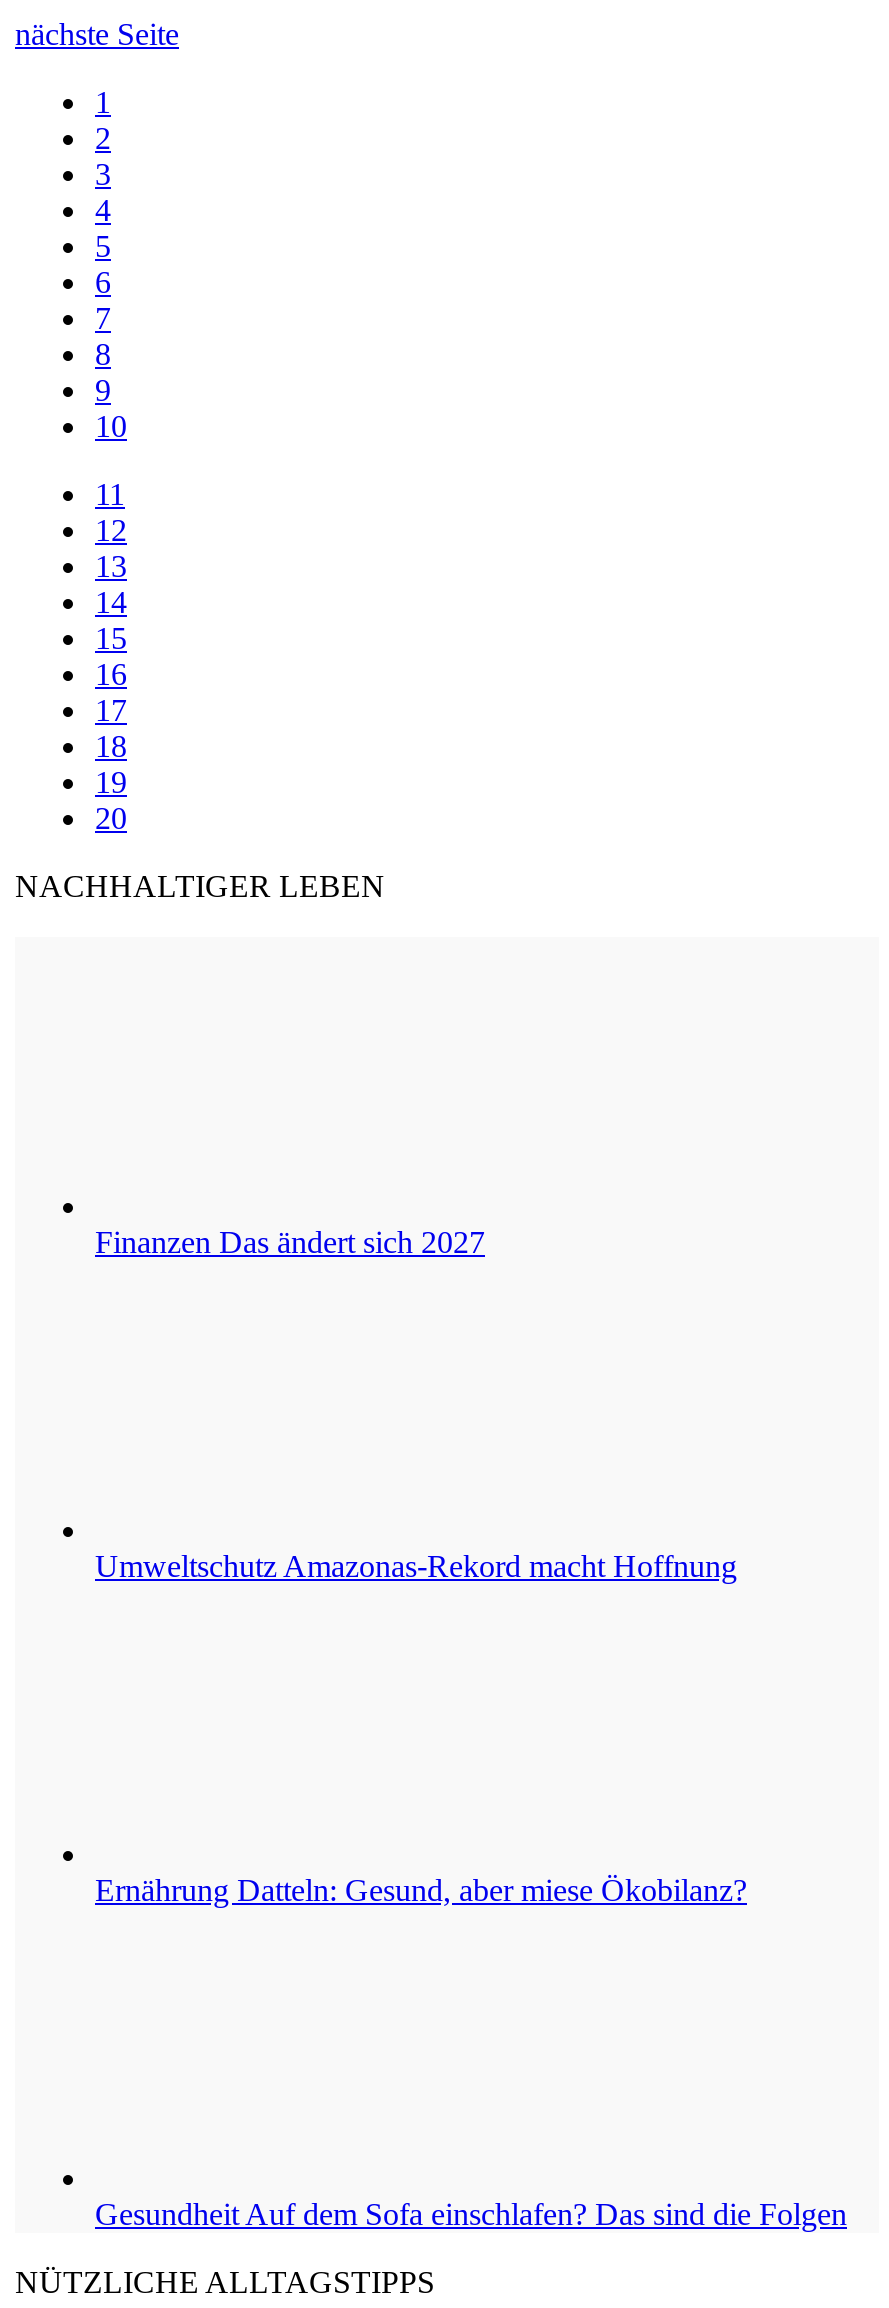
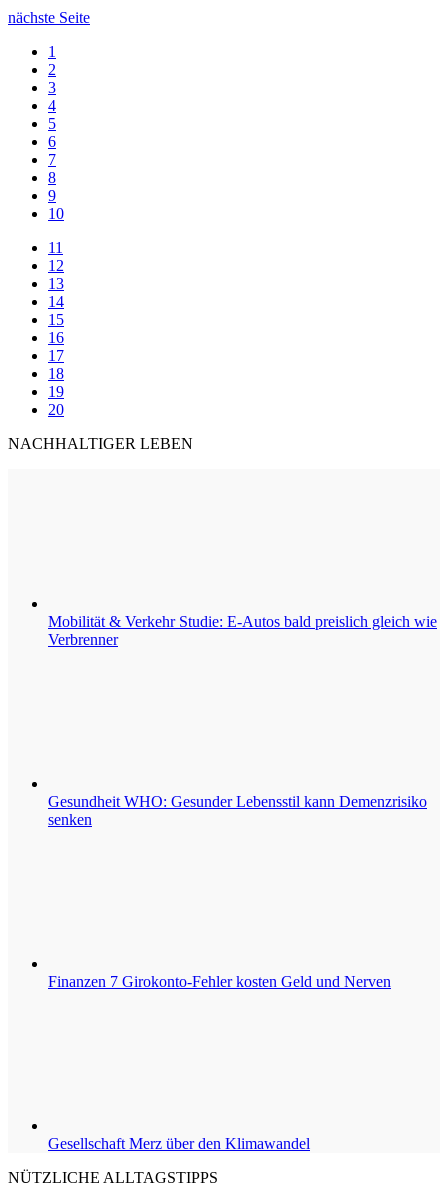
- Finanzen Das ändert sich 2027
+ Mobilität & Verkehr Studie: E-Autos bald preislich gleich wie
+ Verbrenner

- Umweltschutz Amazonas-Rekord macht Hoffnung
+ Gesundheit WHO: Gesunder Lebensstil kann Demenzrisiko
+ senken

- Ernährung Datteln: Gesund, aber miese Ökobilanz?
+ Finanzen 7 Girokonto-Fehler kosten Geld und Nerven

- Gesundheit Auf dem Sofa einschlafen? Das sind die Folgen
+ Gesellschaft Merz über den Klimawandel
